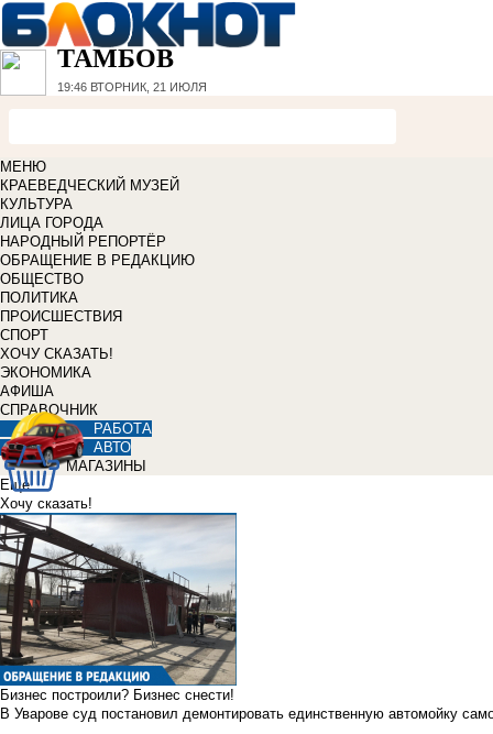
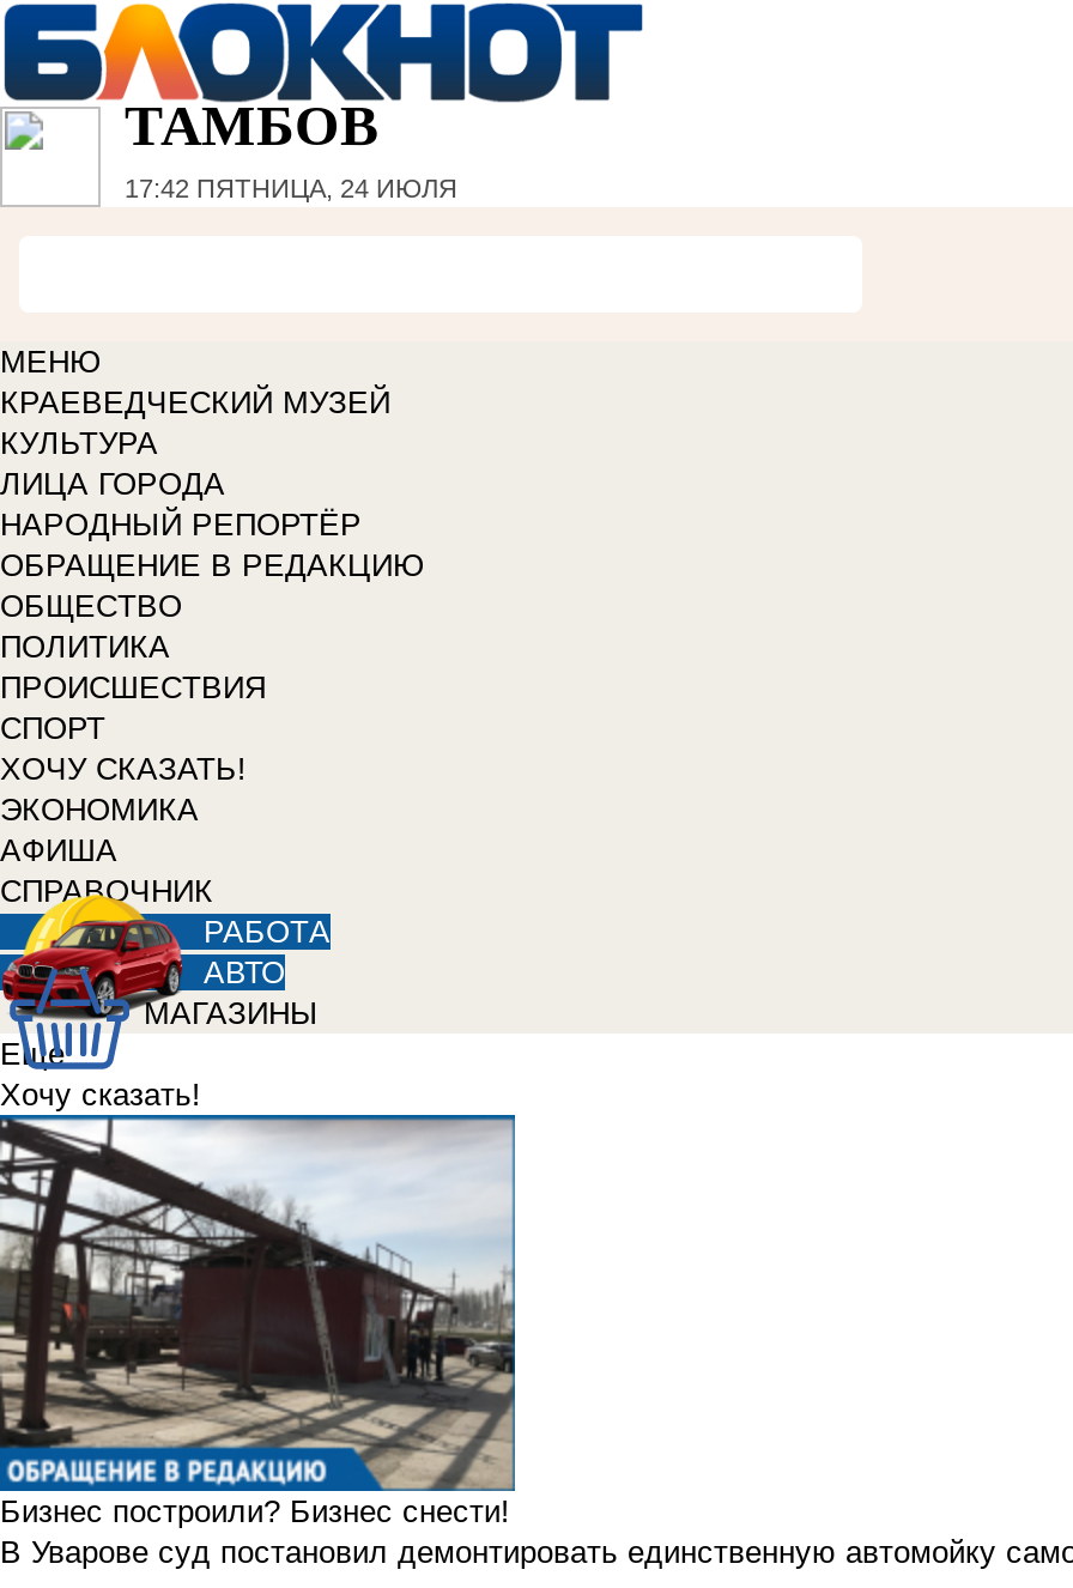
- 19:46 ВТОРНИК, 21 ИЮЛЯ
+ 17:42 ПЯТНИЦА, 24 ИЮЛЯ
